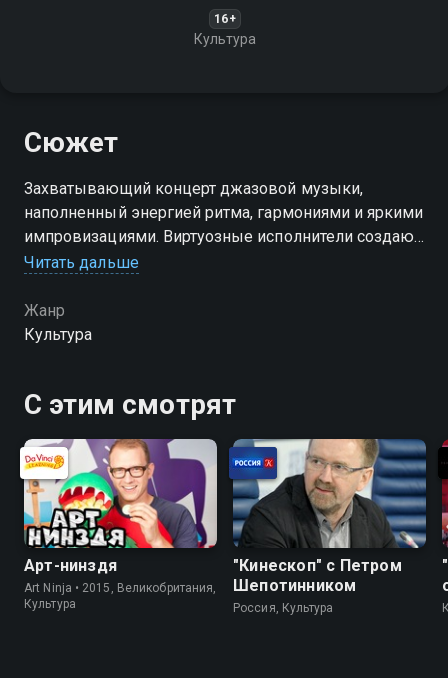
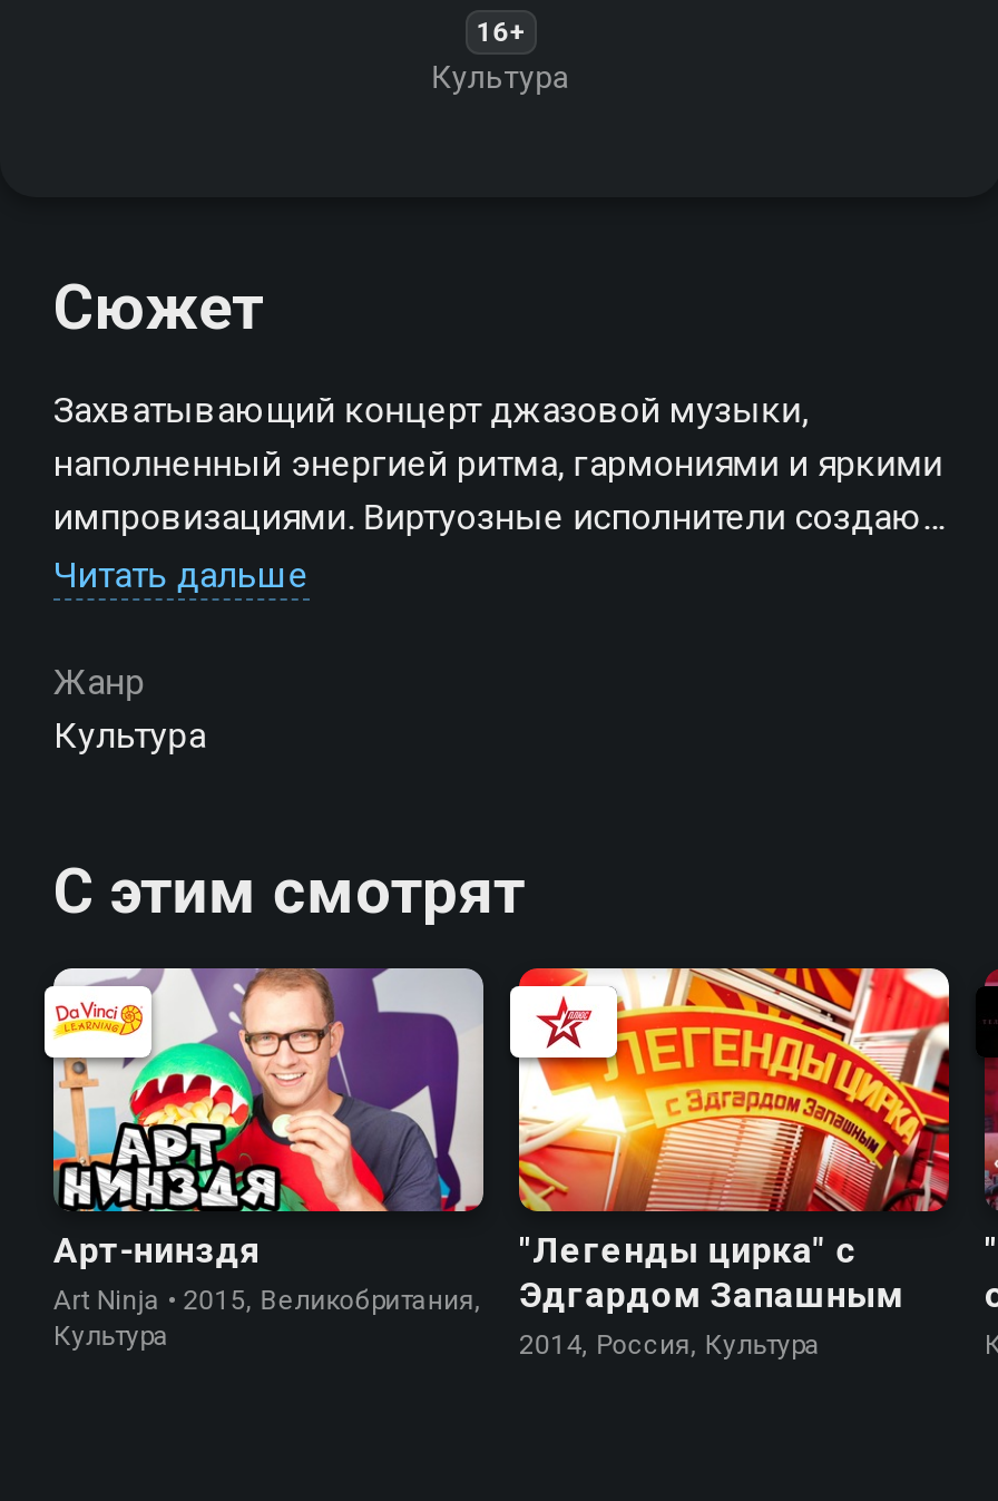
- [image]
- "Кинескоп" с Петром
- Шепотинником
- Россия, Культура
+ [image]
+ "Легенды цирка" с
+ Эдгардом Запашным
+ 2014, Россия, Культура
